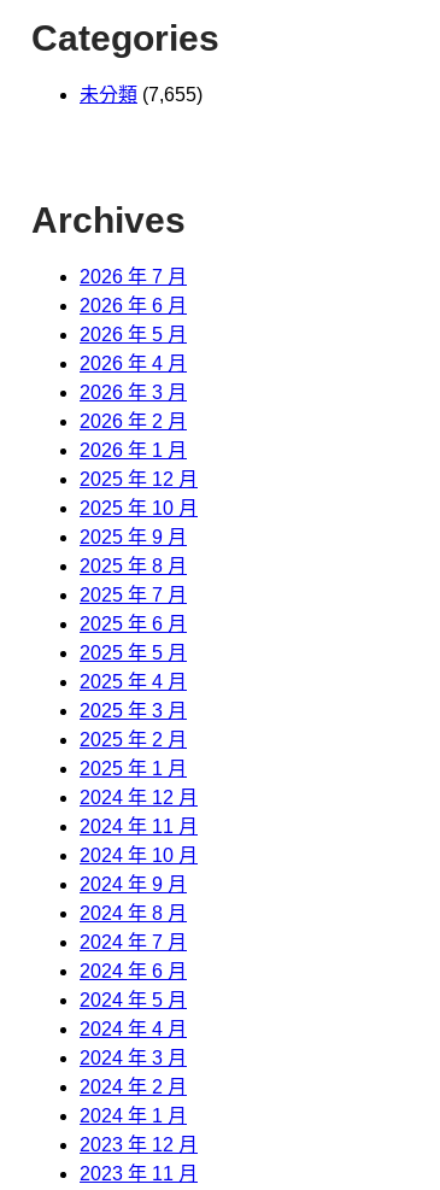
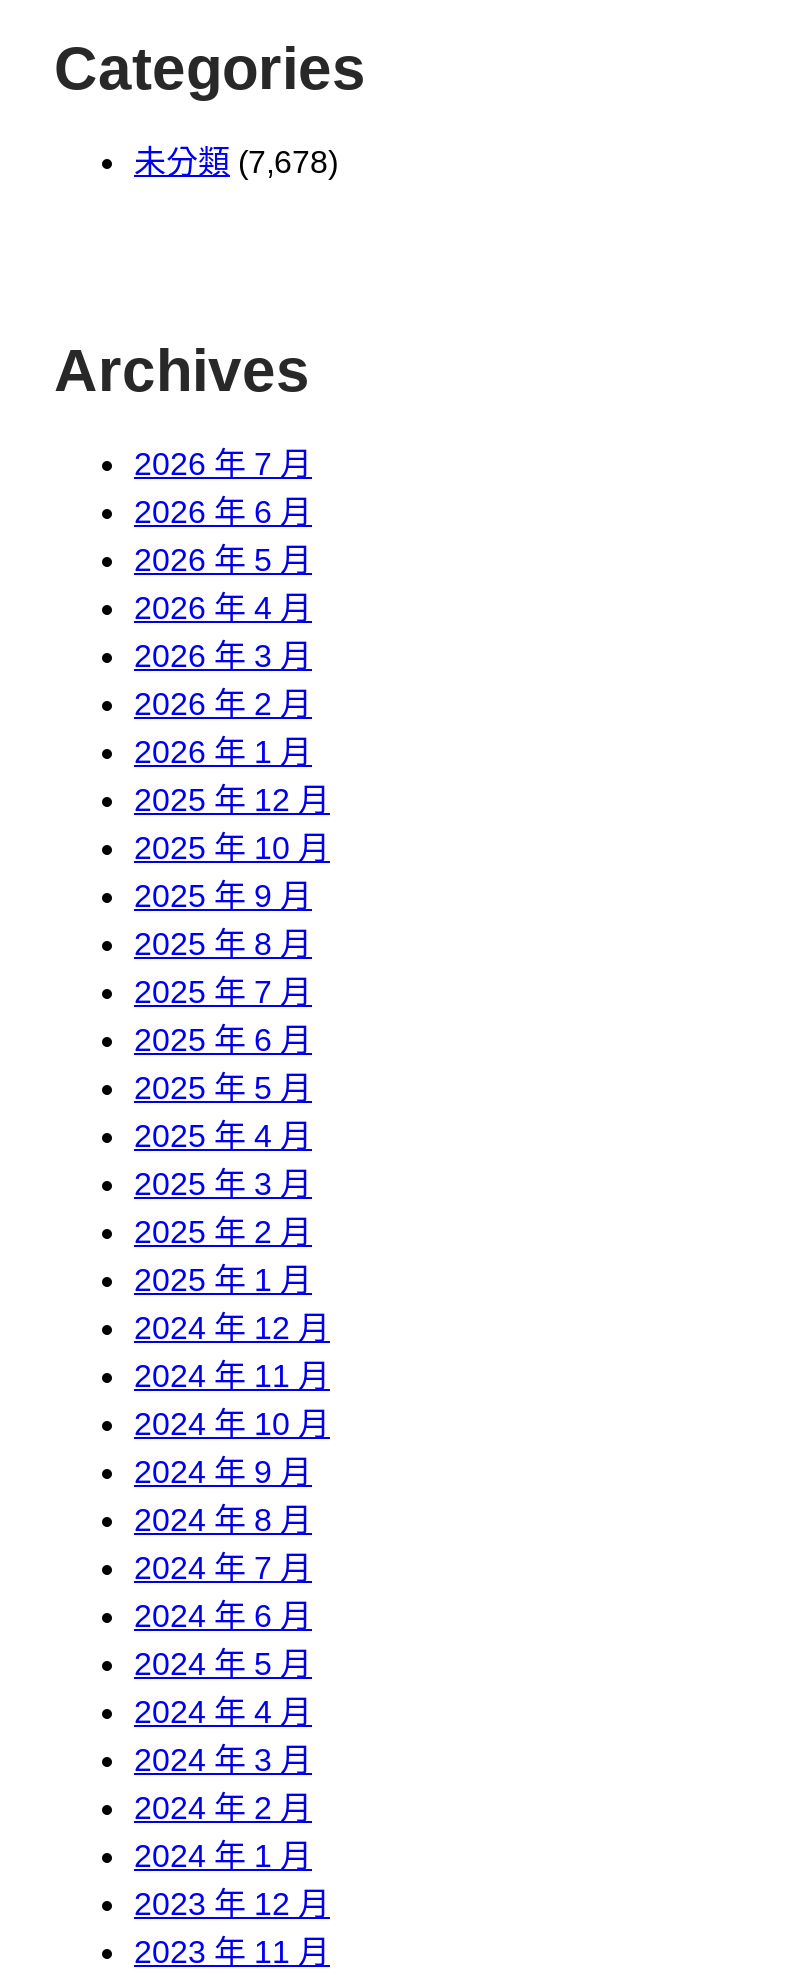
- 未分類(7,655)
+ 未分類(7,678)
